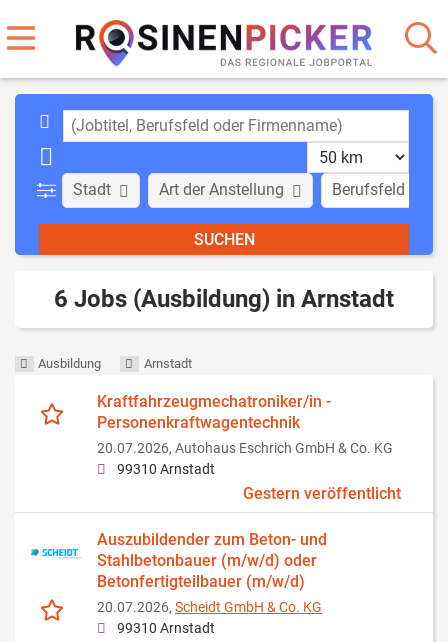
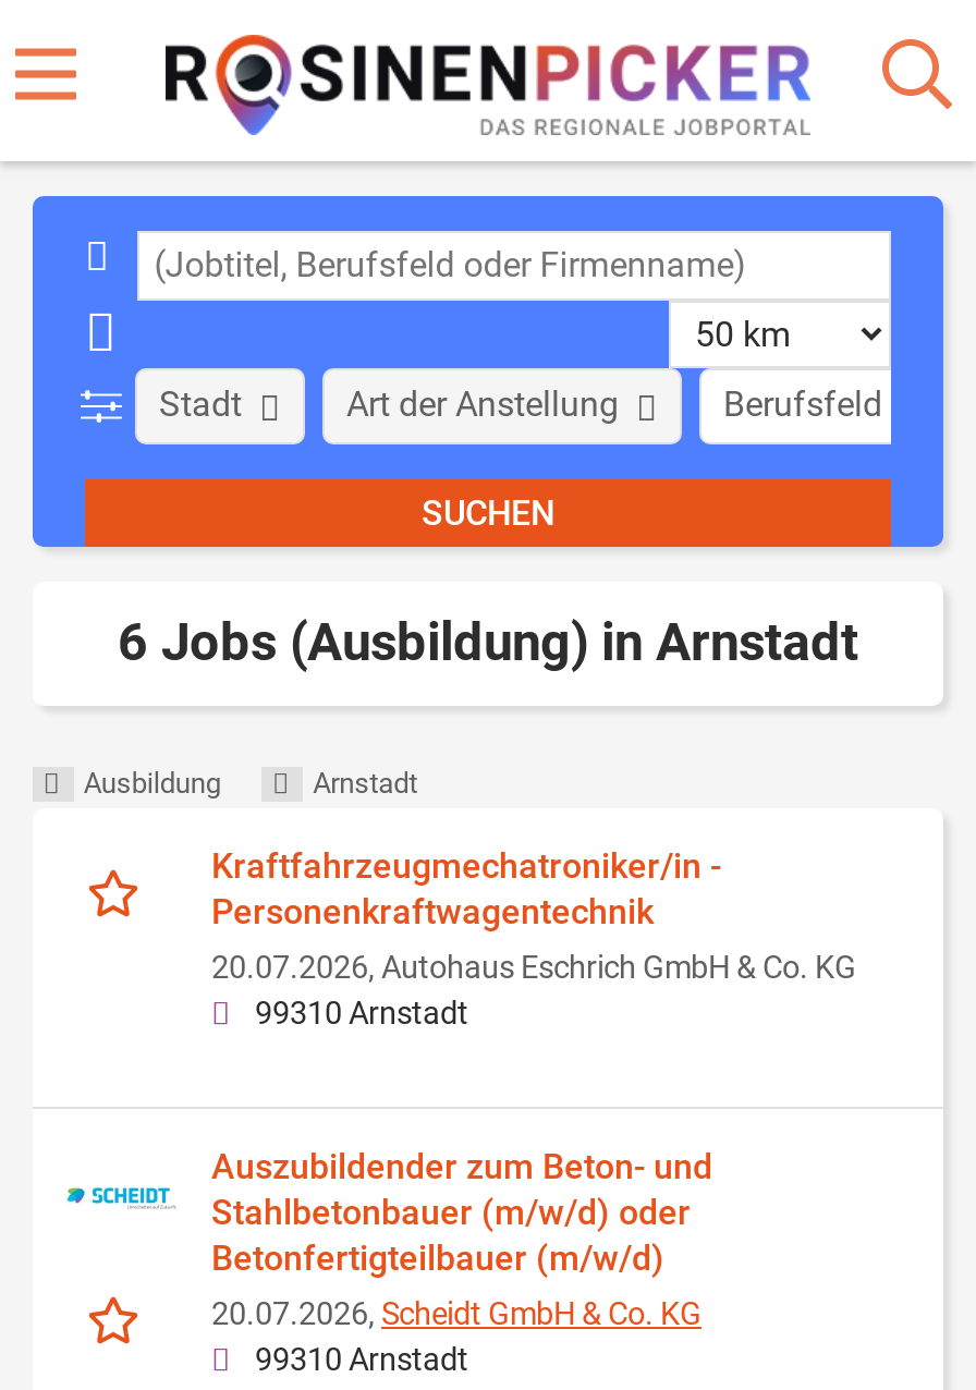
- Gestern veröffentlicht
